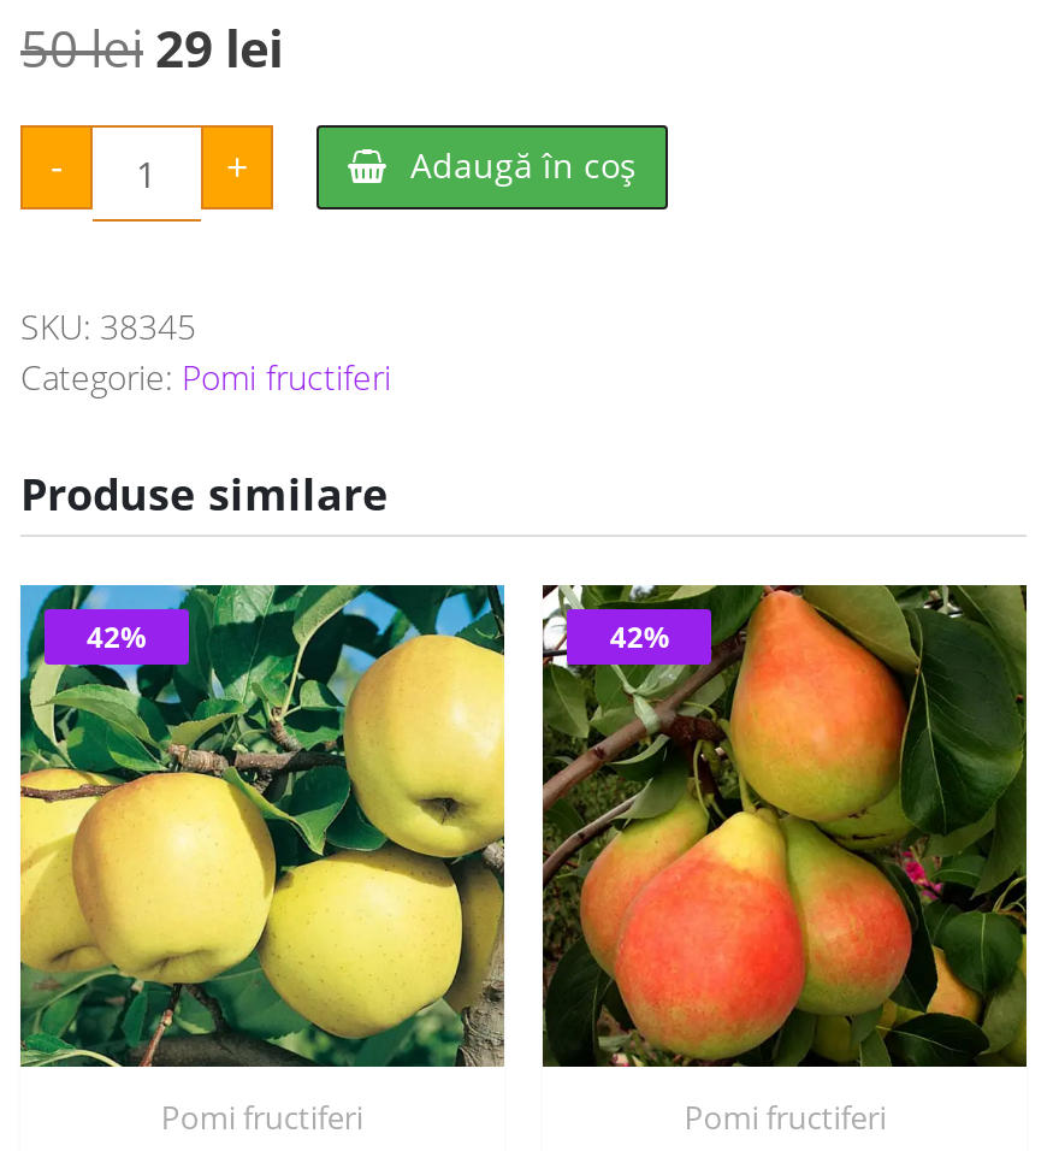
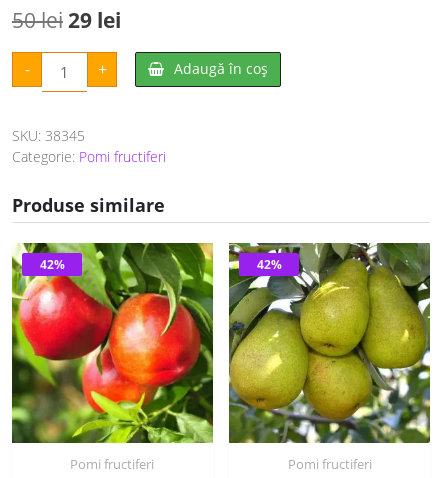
- [image]
+ [image]

- [image]
+ [image]
